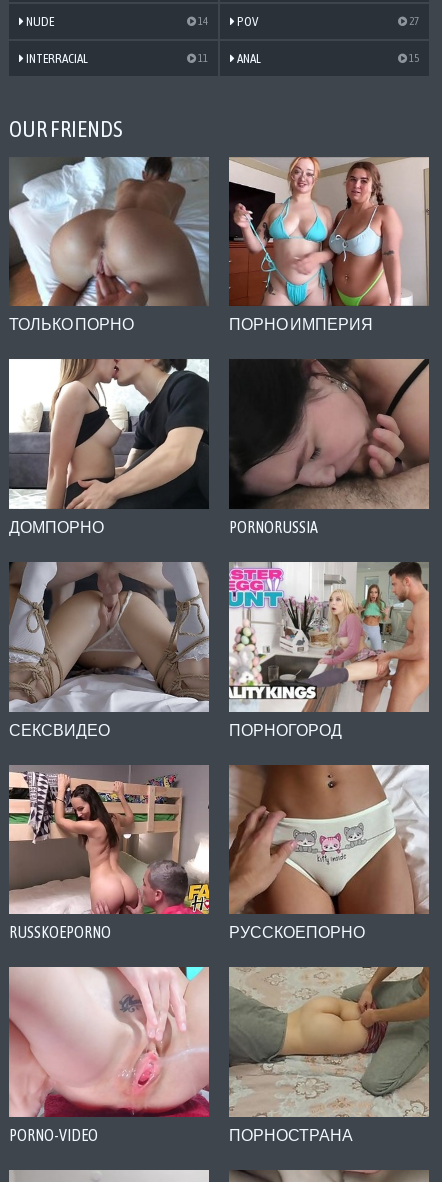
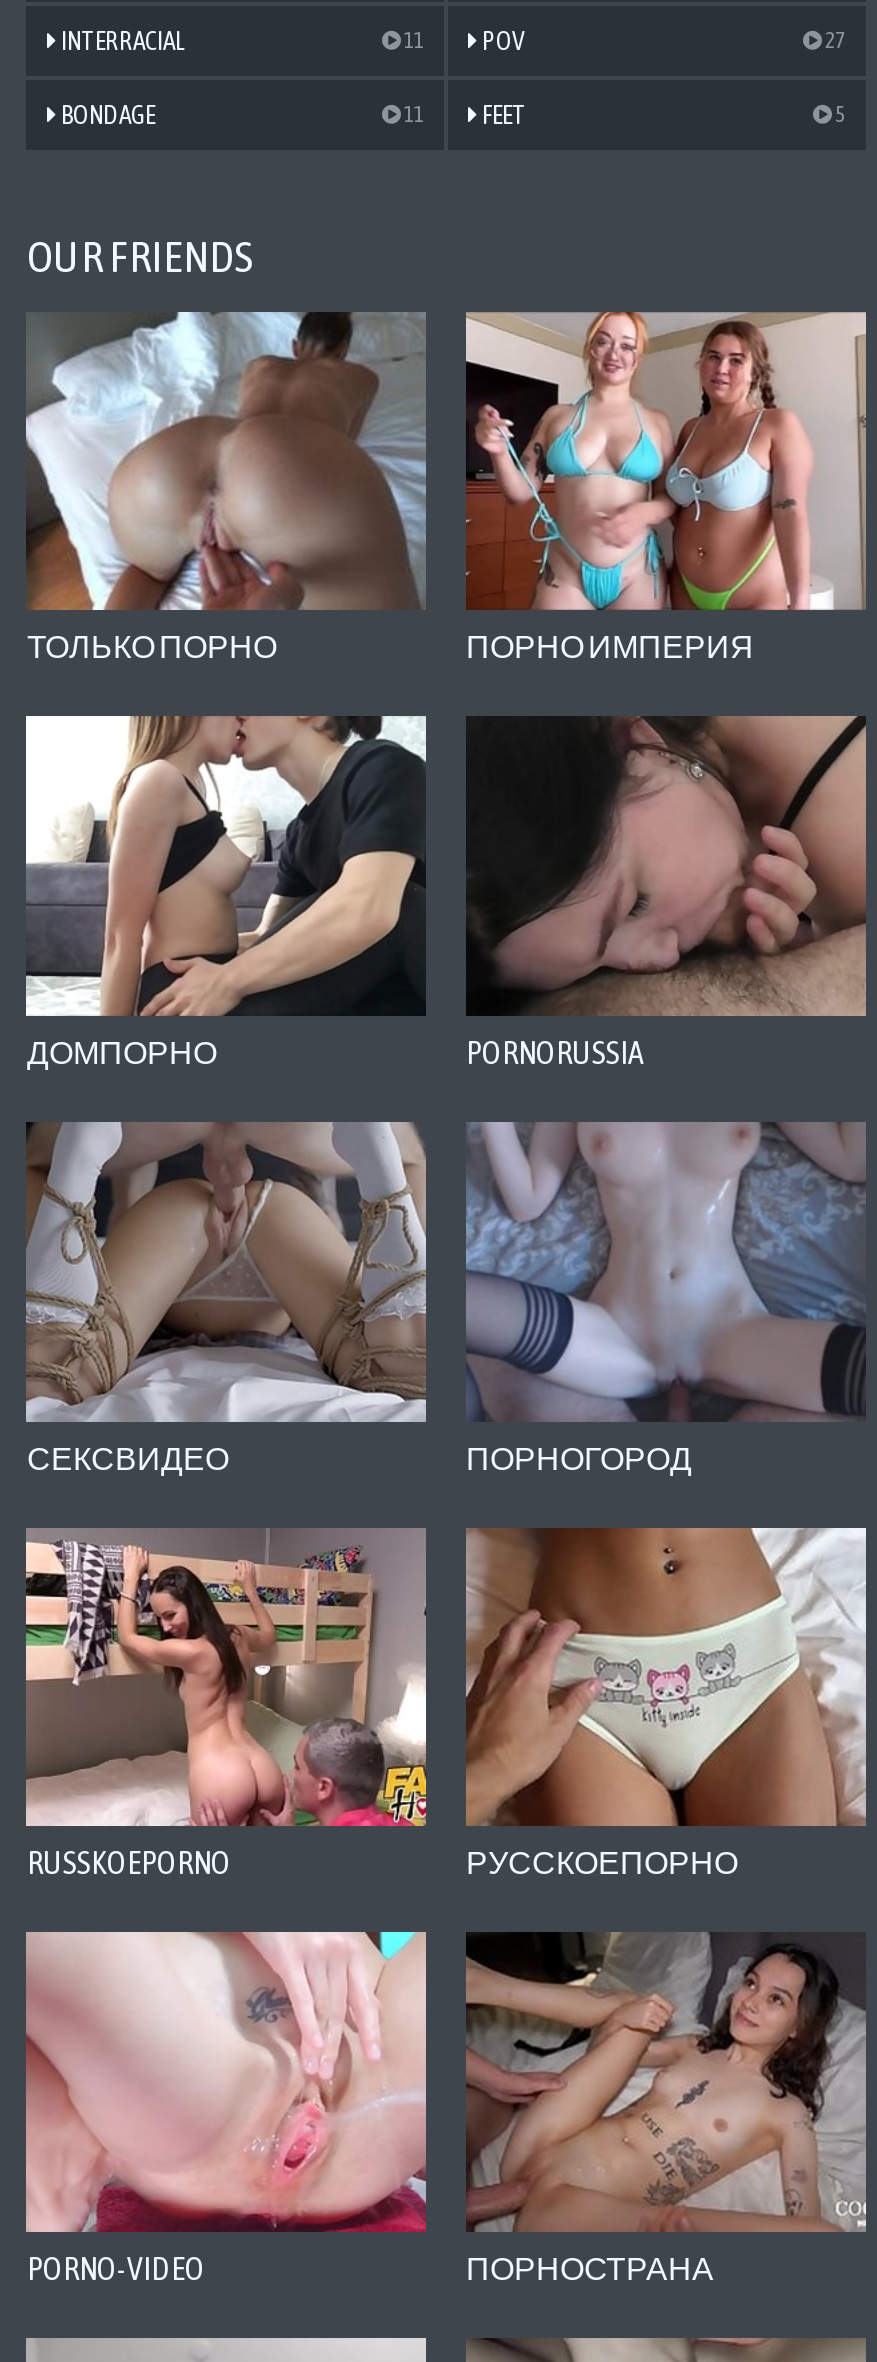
- NUDE
- 14
+ INTERRACIAL
+ 11

- INTERRACIAL
+ BONDAGE

- ANAL
- 15
+ FEET
+ 5

- [image]
+ [image]

- [image]
+ [image]
